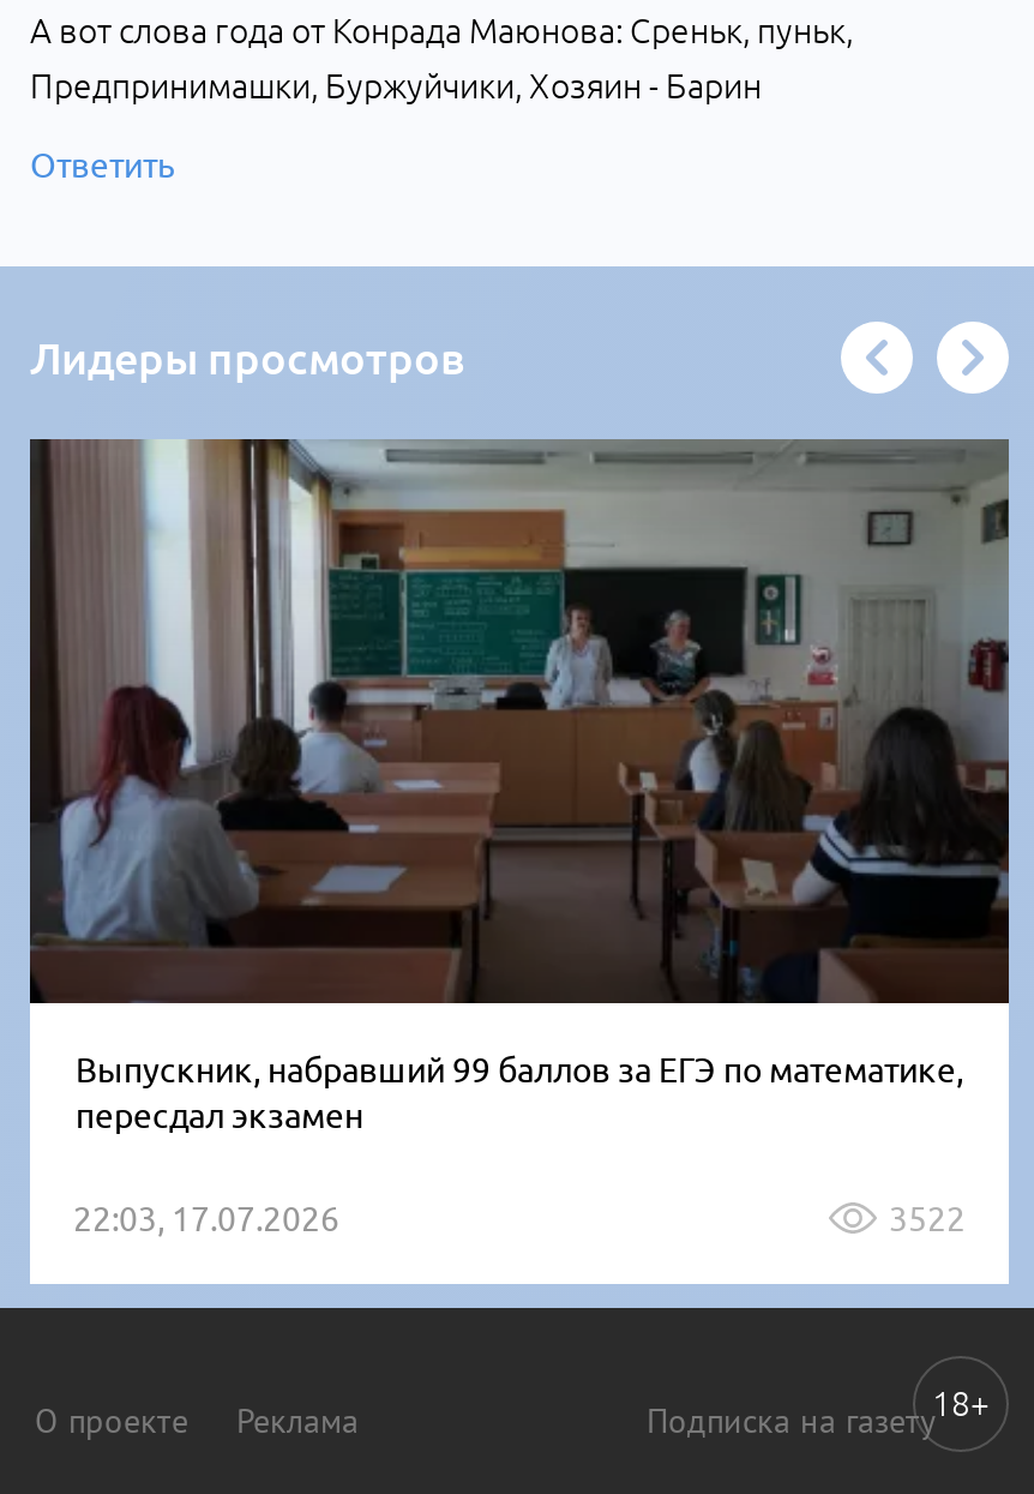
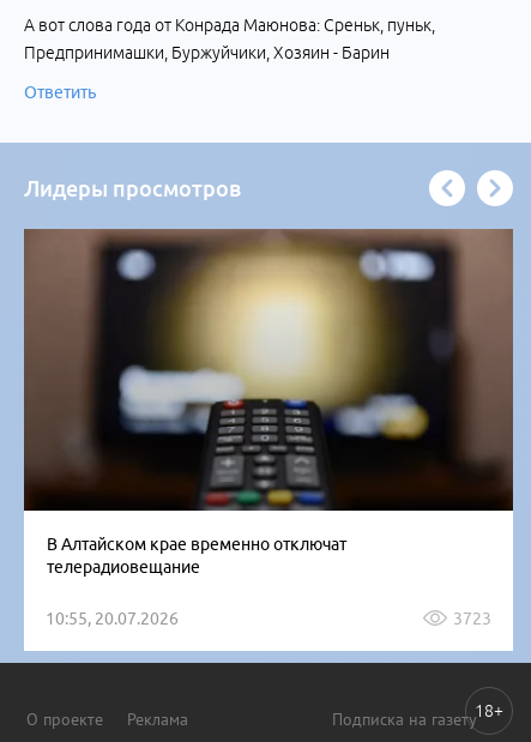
- [image]
- Выпускник, набравший 99 баллов за ЕГЭ по математике,
- пересдал экзамен
+ [image]
+ В Алтайском крае временно отключат
+ телерадиовещание

- 22:03, 17.07.2026
- 3522
+ 10:55, 20.07.2026
+ 3723
